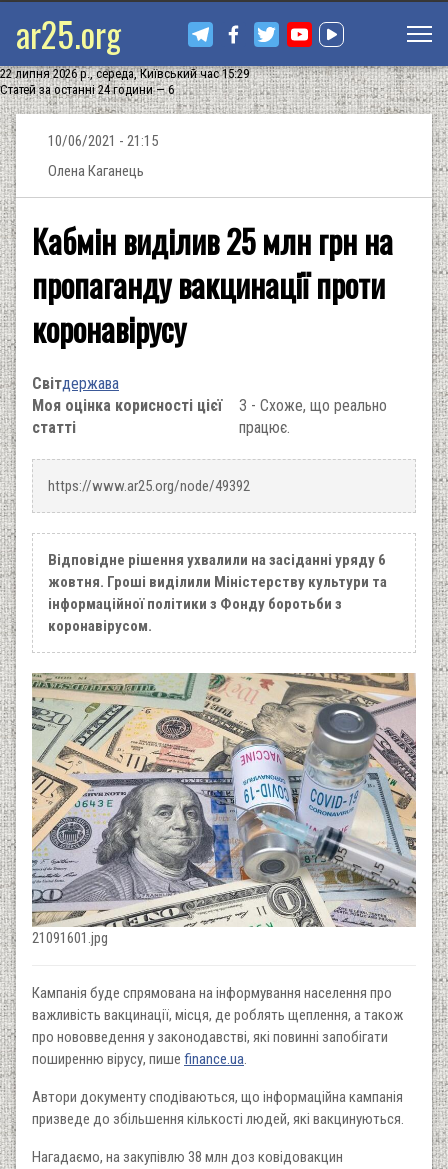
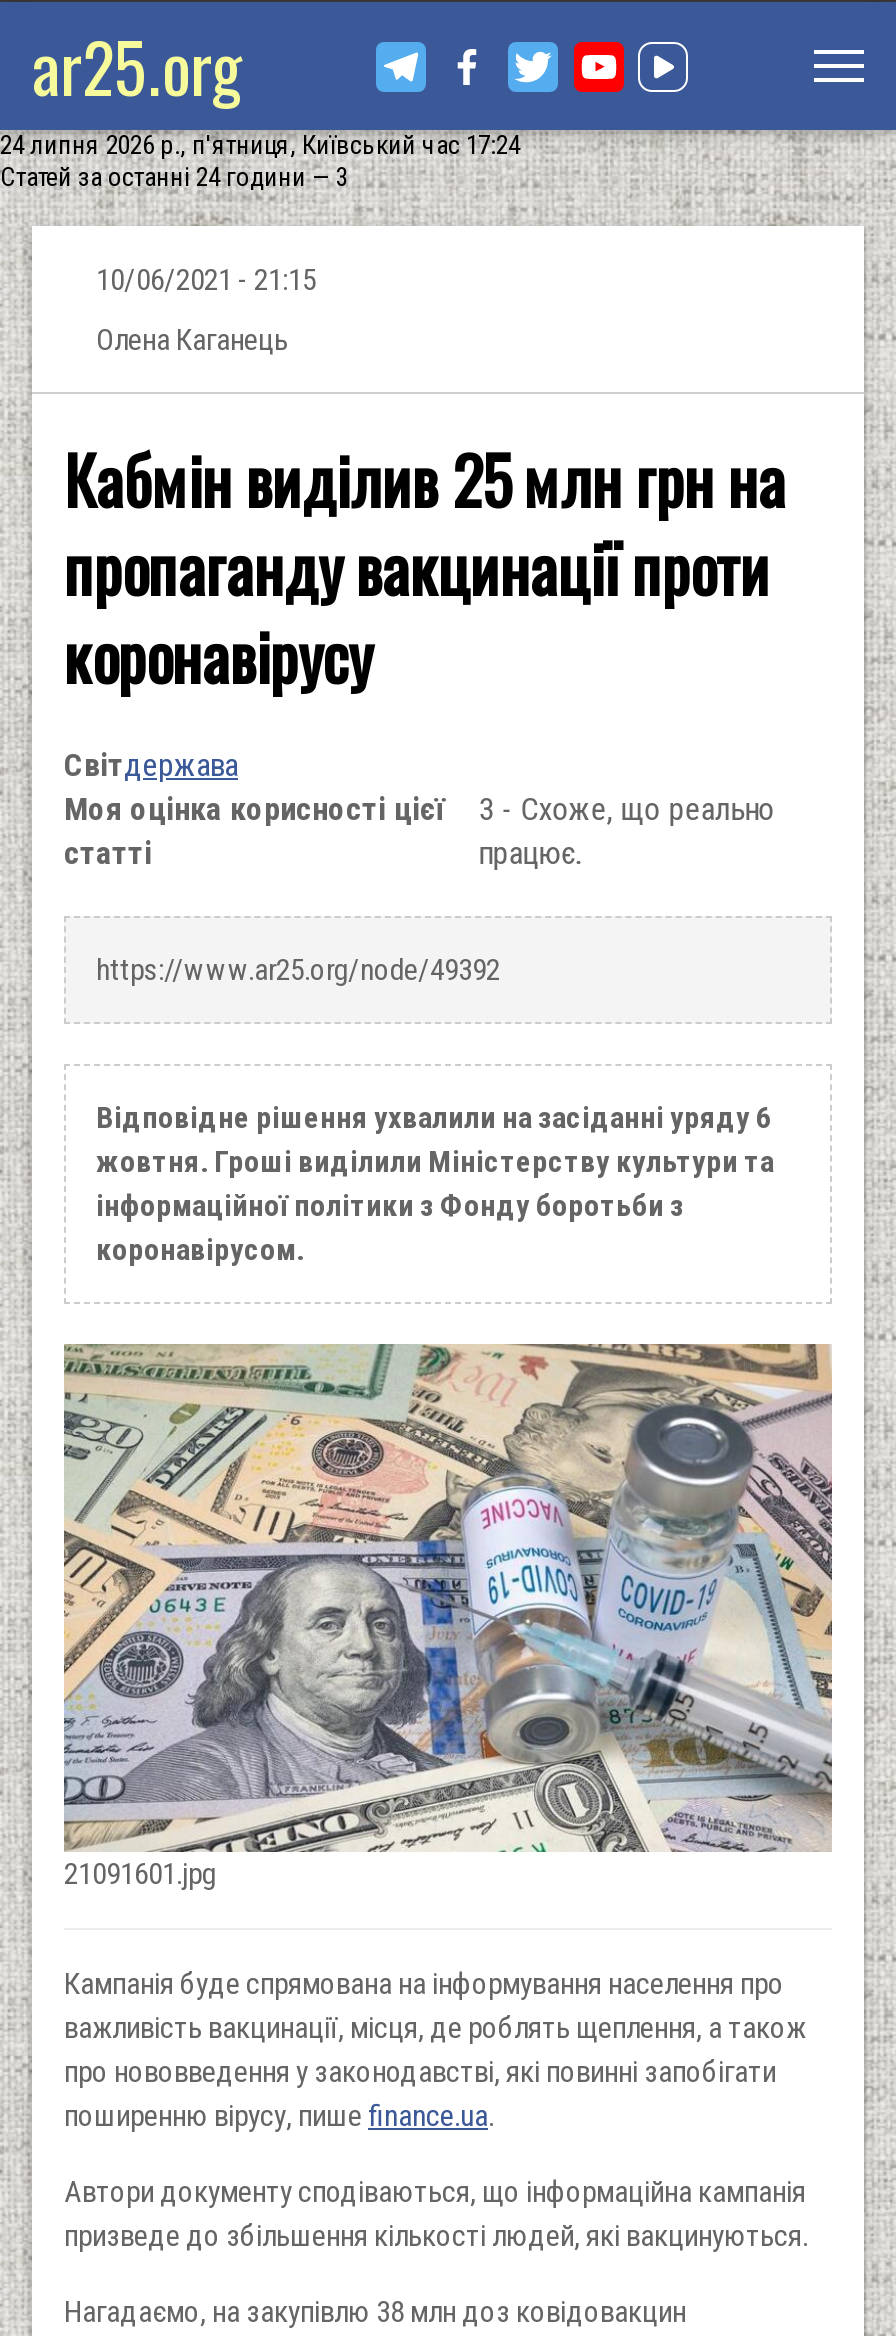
- 22 липня 2026 р., середа, Київський час 15:29
+ 24 липня 2026 р., п'ятниця, Київський час 17:24

- Статей за останні 24 години — 6
+ Статей за останні 24 години — 3
